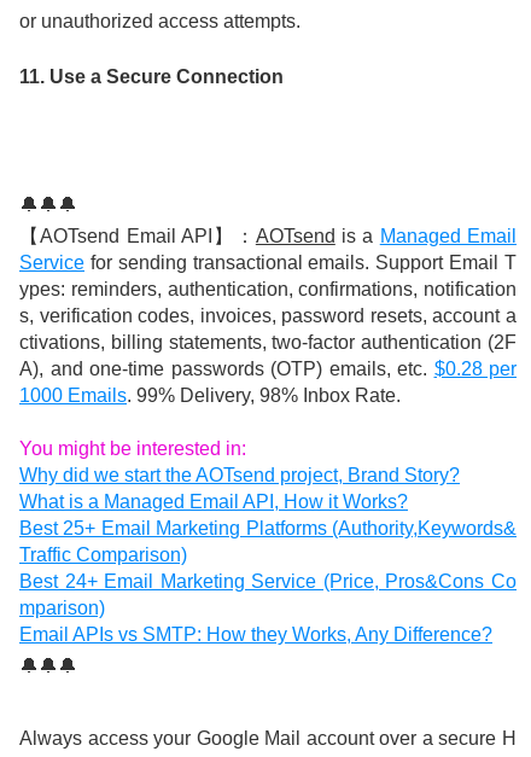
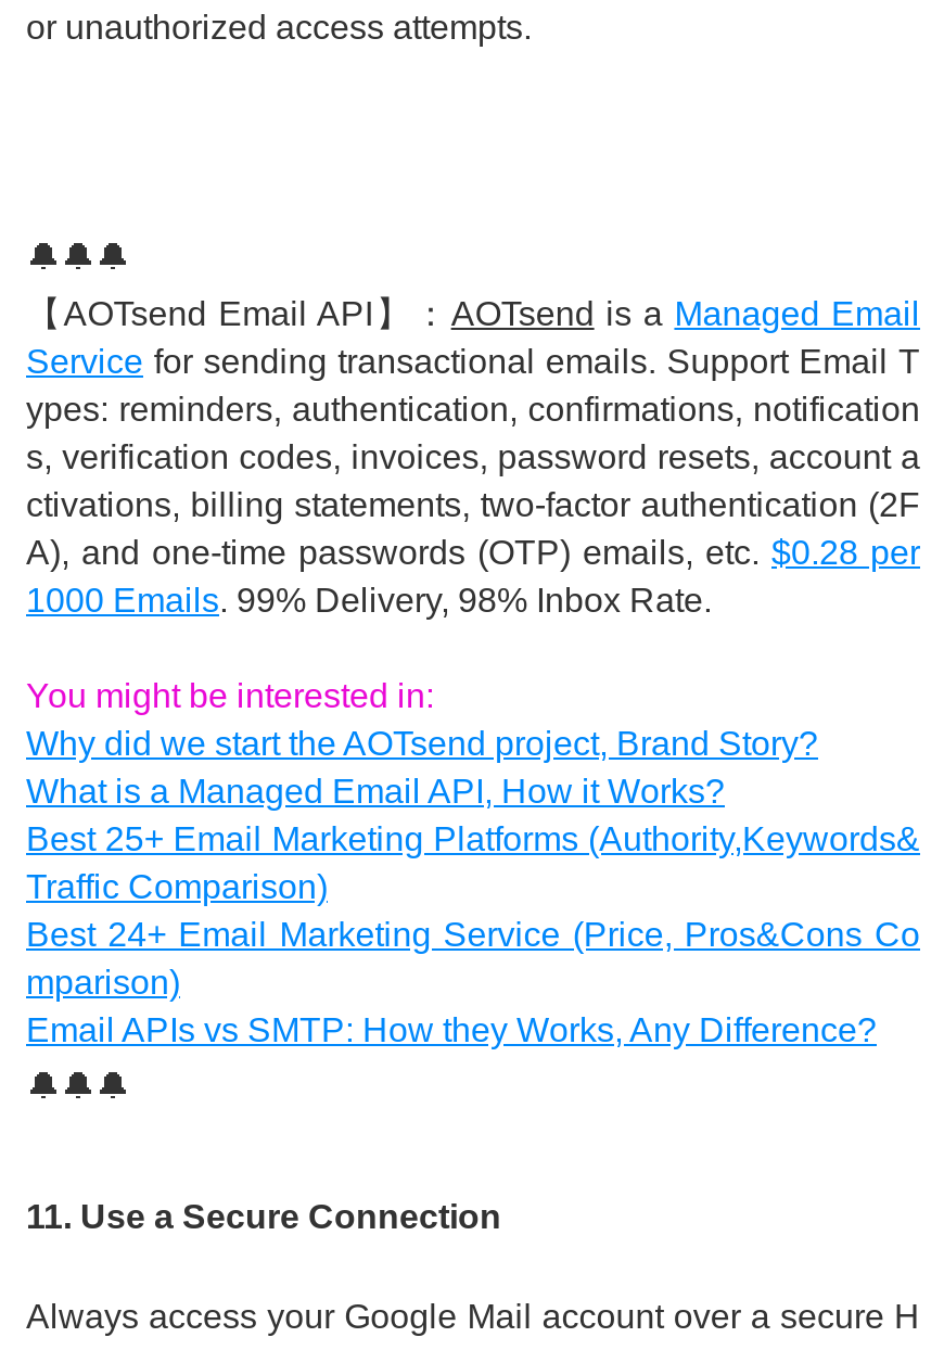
moved down: 11. Use a Secure Connection

moved up: 【AOTsend Email API】：AOTsend is a Managed Email | Service for sending transactional emails. Support Email T | ypes: reminders, authentication, confirmations, notification | ... | mparison) | Email APIs vs SMTP: How they Works, Any Difference?
